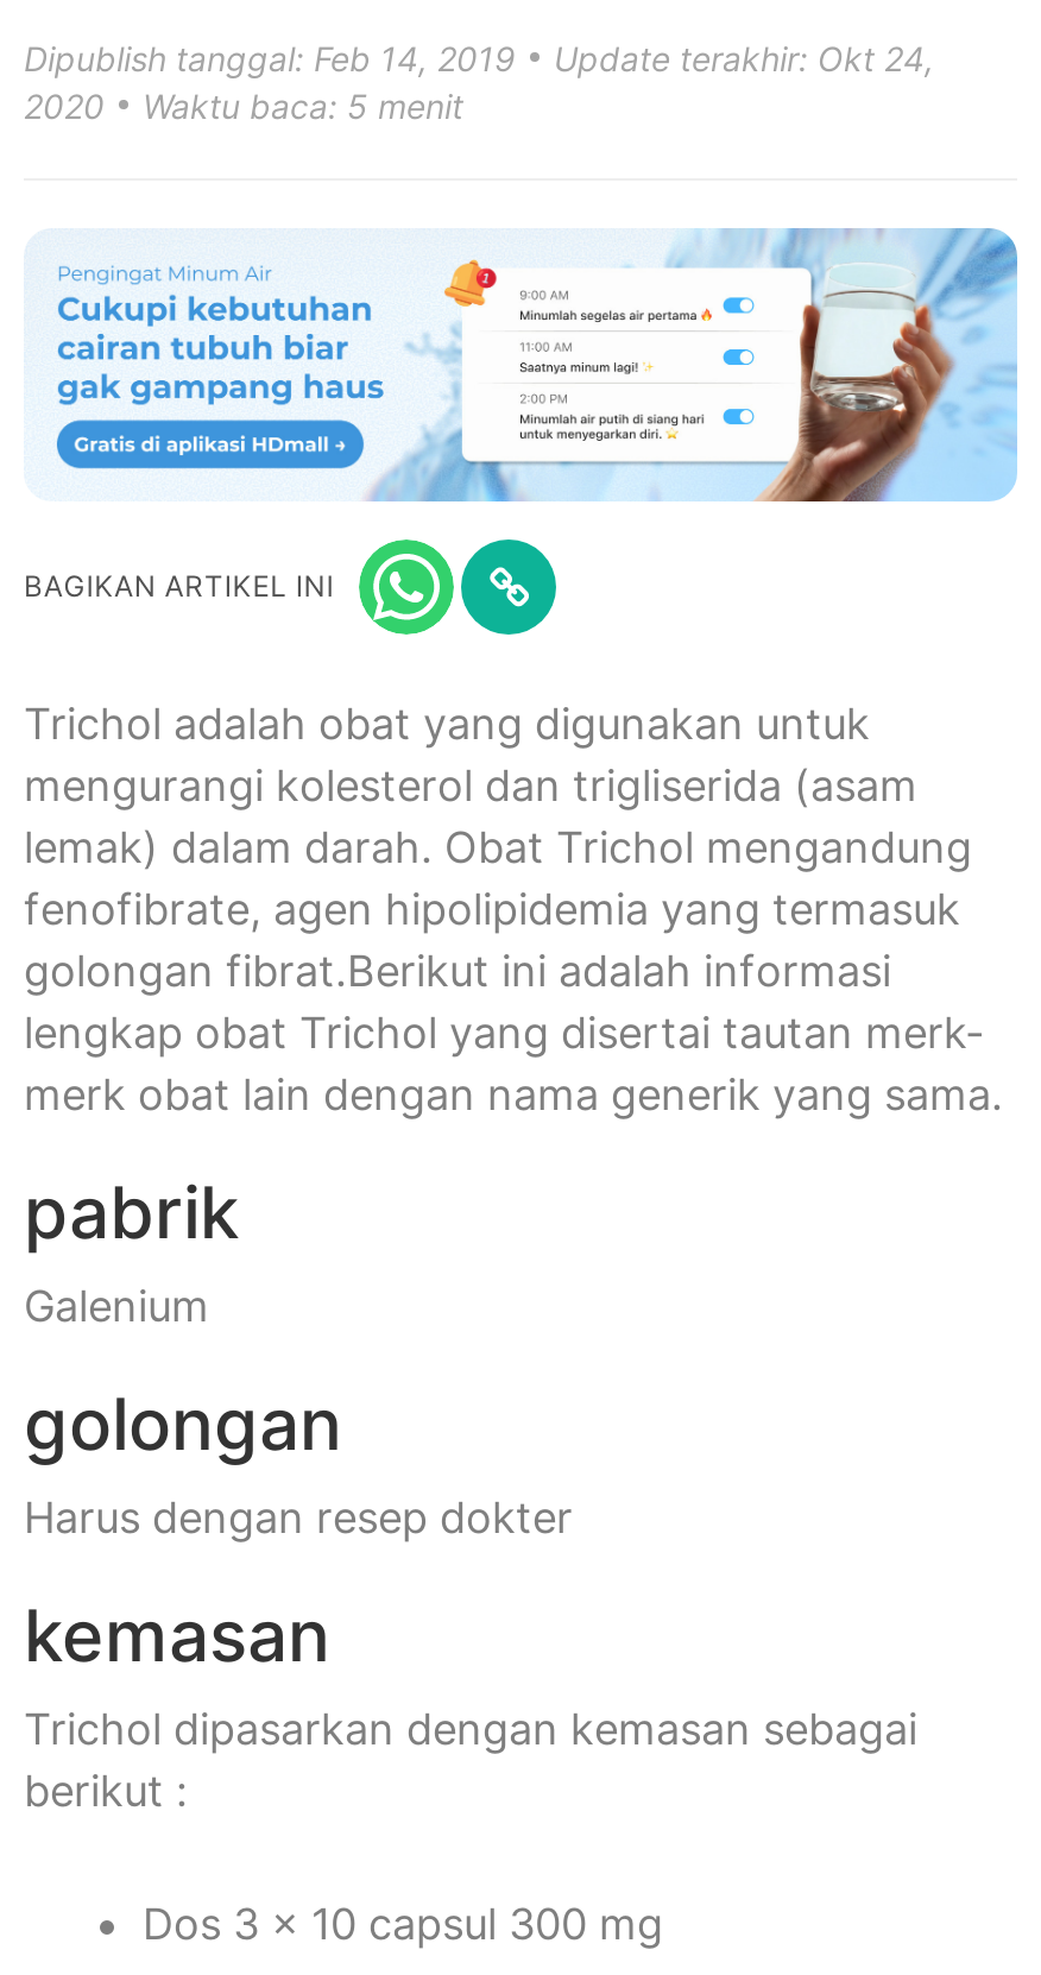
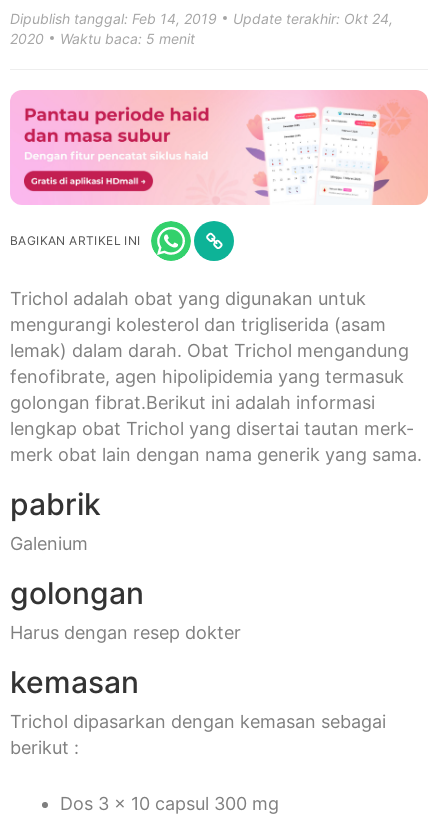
- [image]
+ [image]
